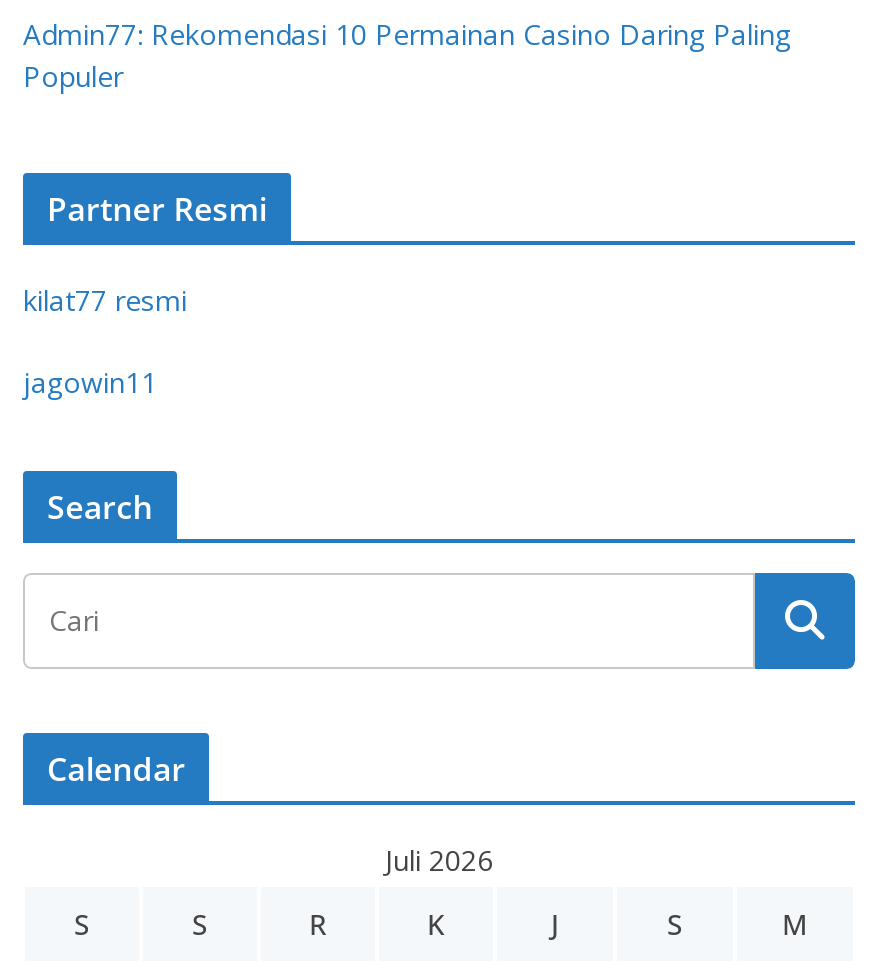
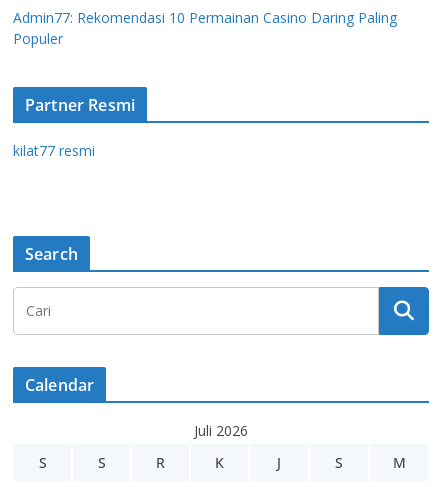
- jagowin11
